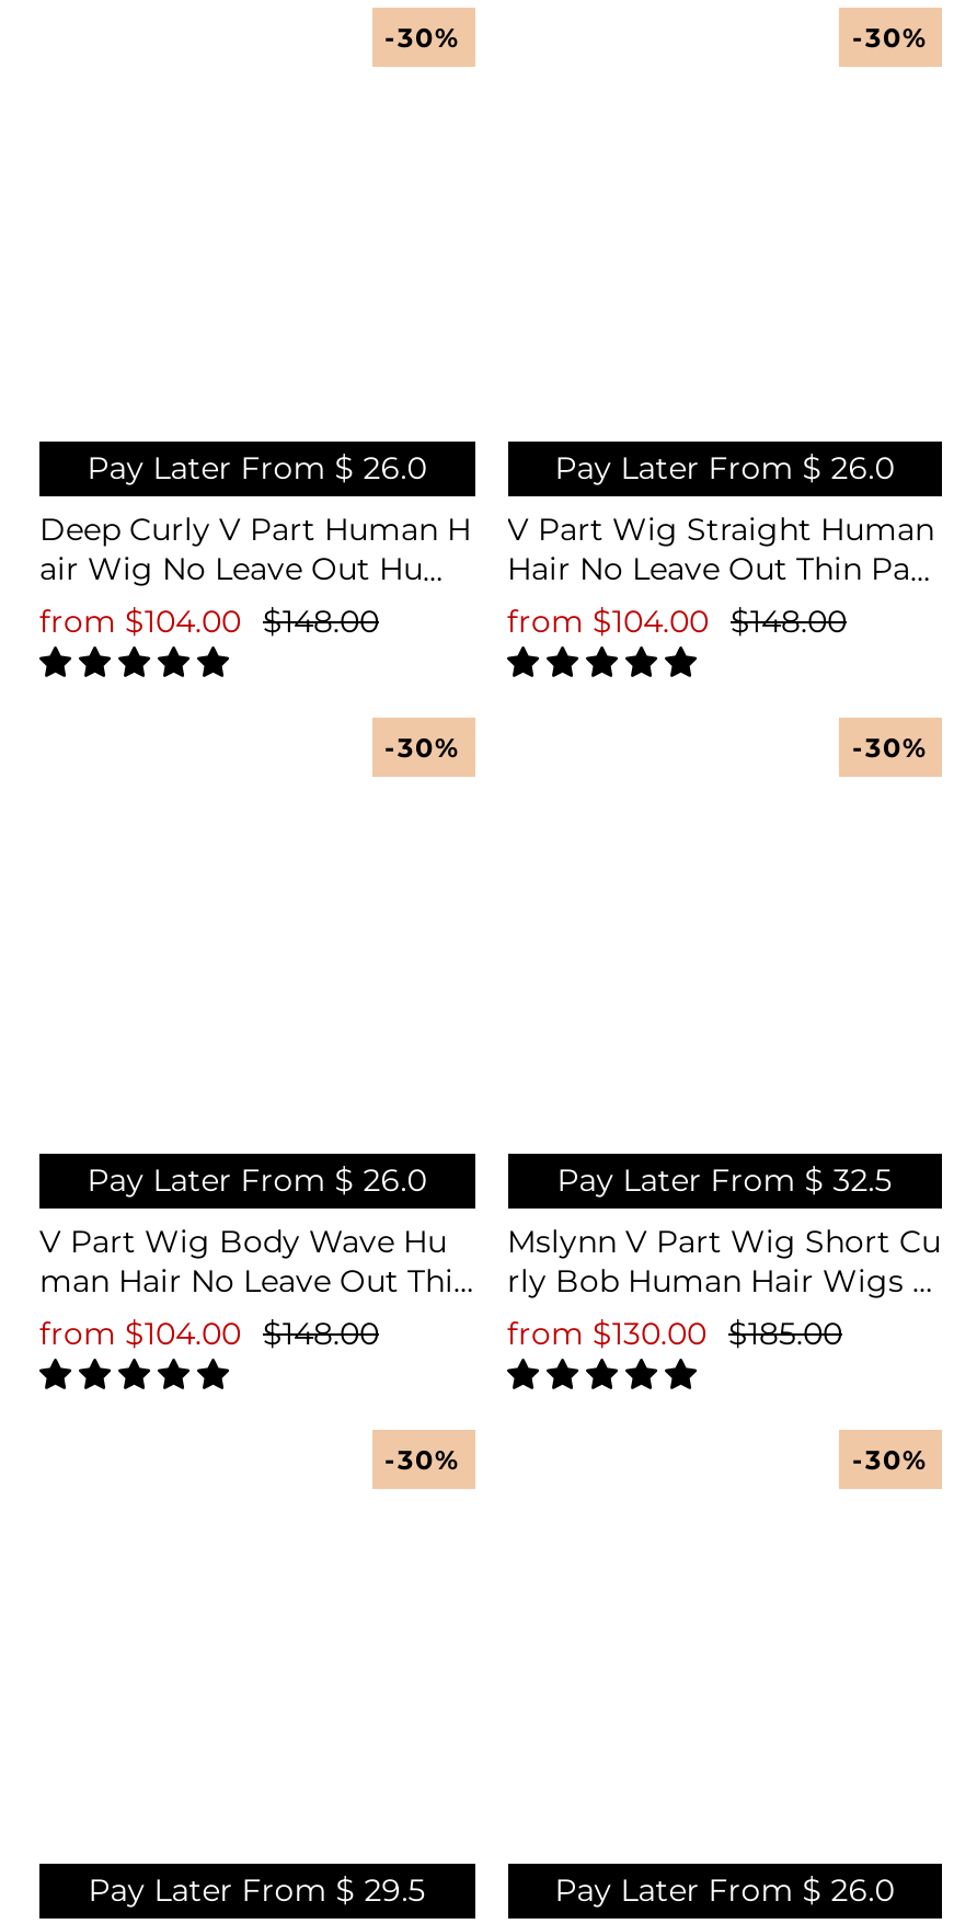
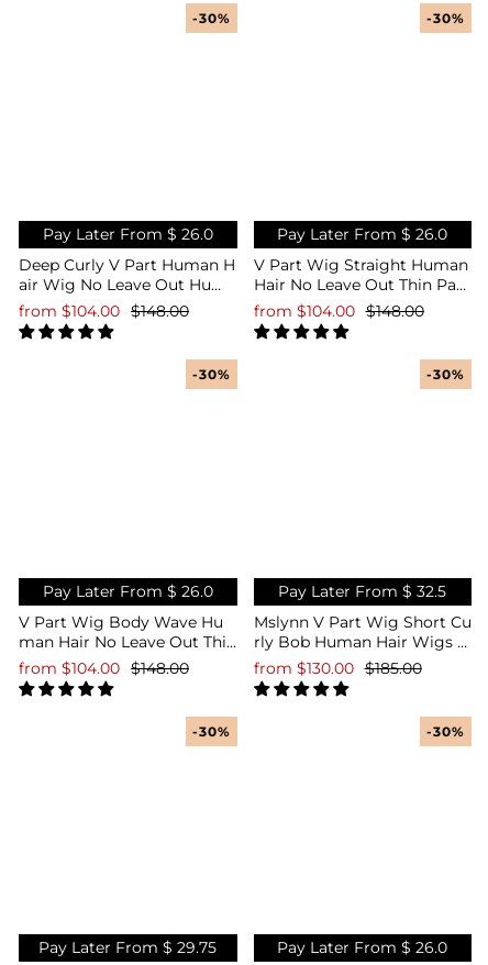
- Pay Later From $29.5
+ Pay Later From $29.75
